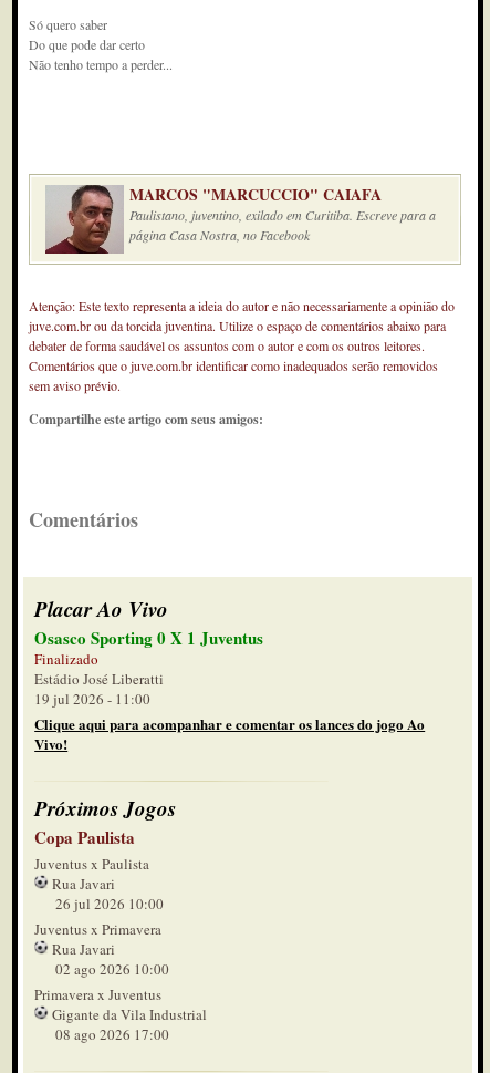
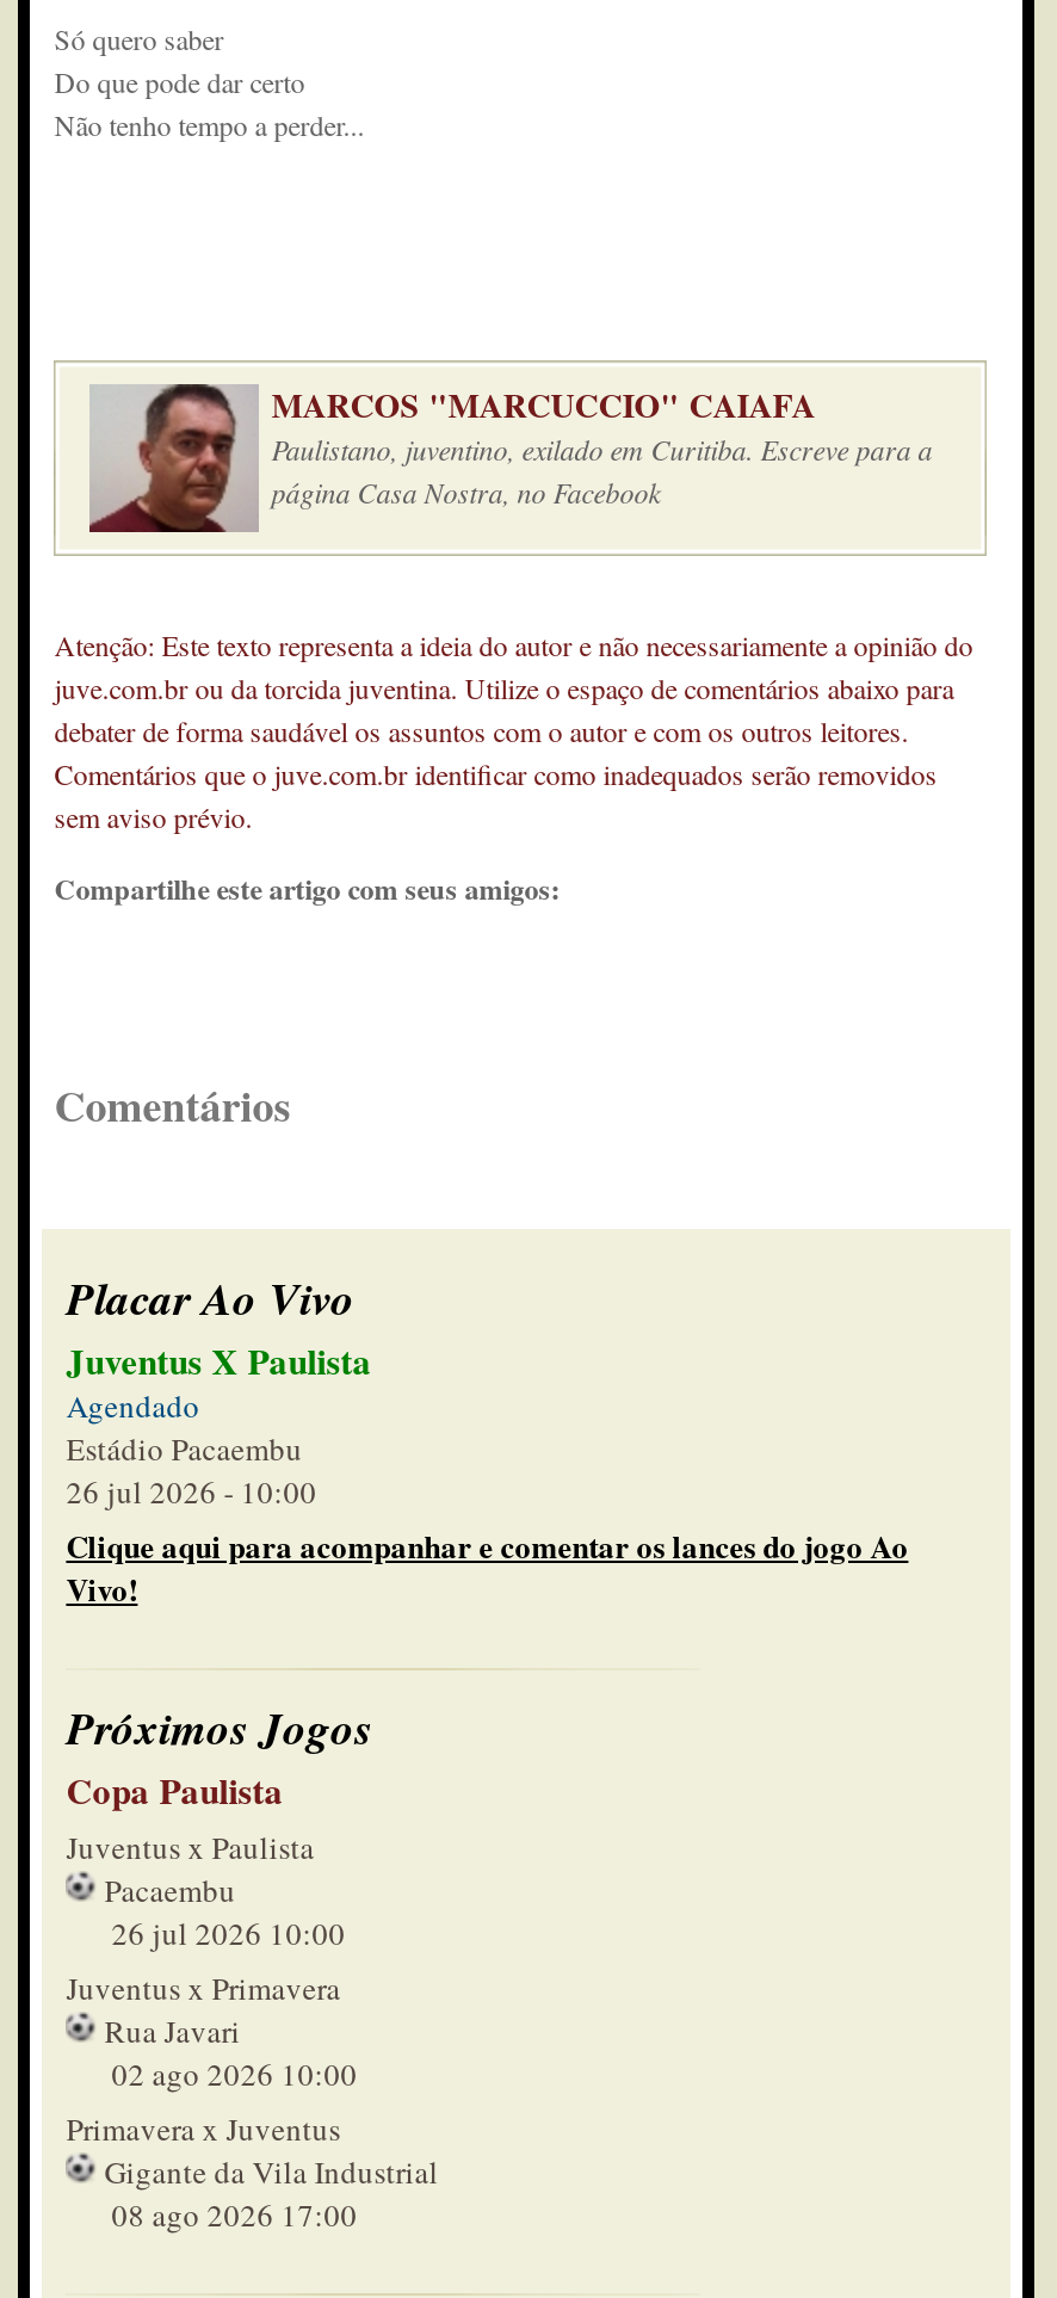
- Osasco Sporting 0 X 1 Juventus
- Finalizado
- Estádio José Liberatti
- 19 jul 2026 - 11:00
+ Juventus X Paulista
+ Agendado
+ Estádio Pacaembu
+ 26 jul 2026 - 10:00

- Rua Javari
+ Pacaembu
